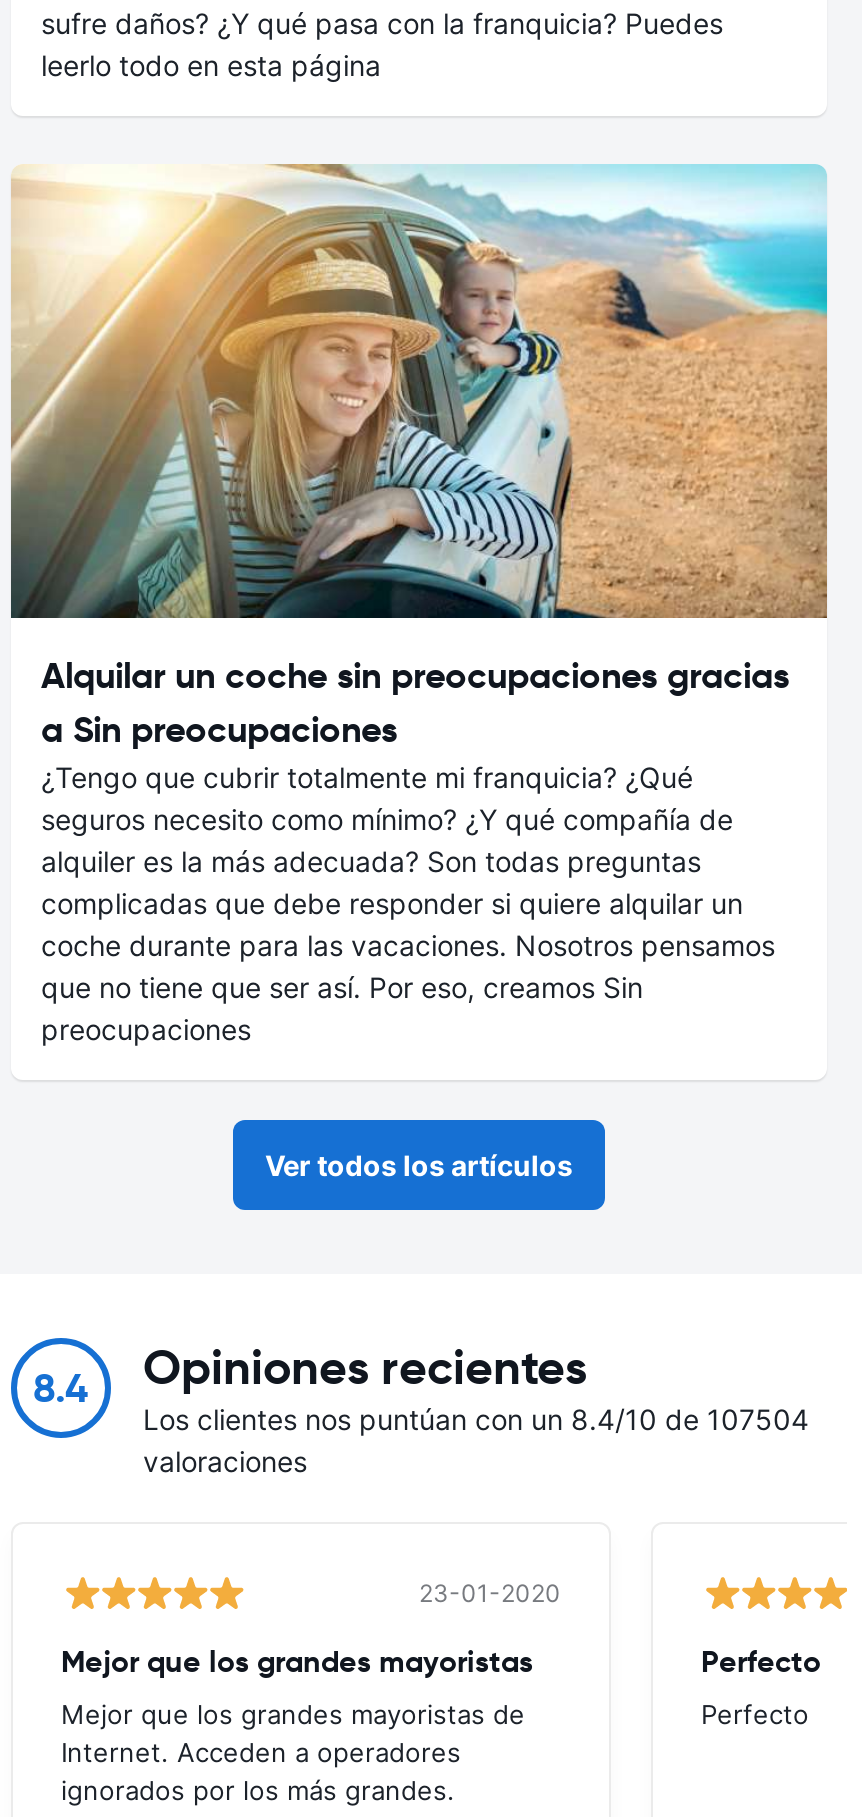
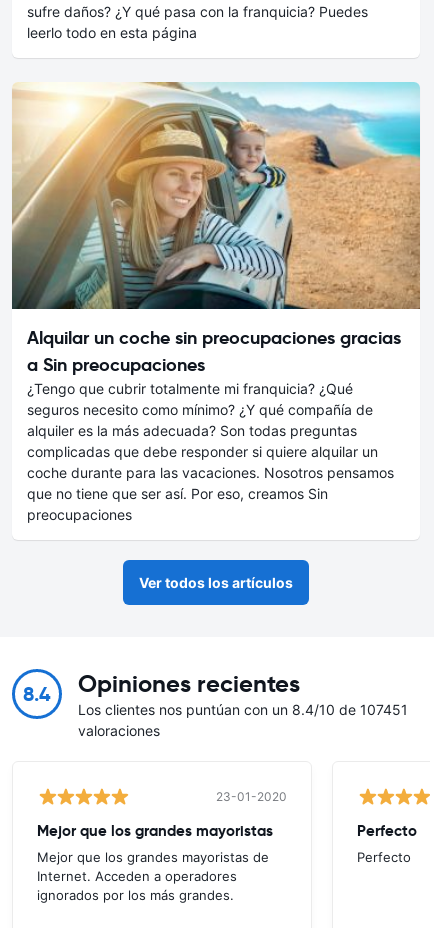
- Los clientes nos puntúan con un 8.4/10 de 107504
+ Los clientes nos puntúan con un 8.4/10 de 107451
